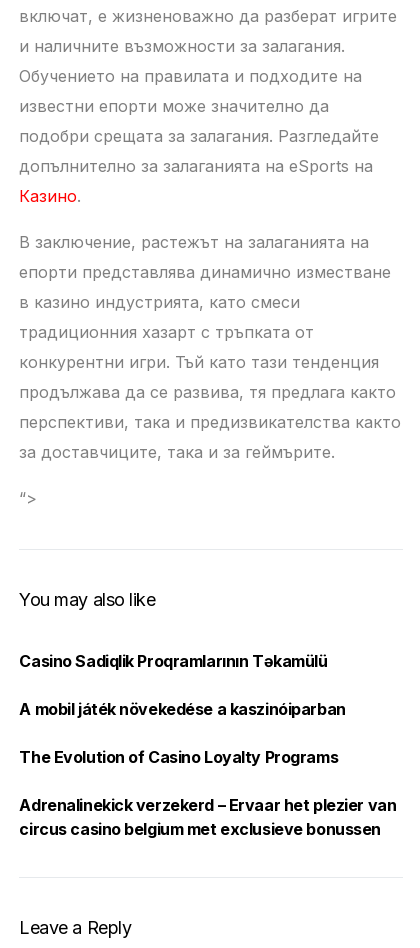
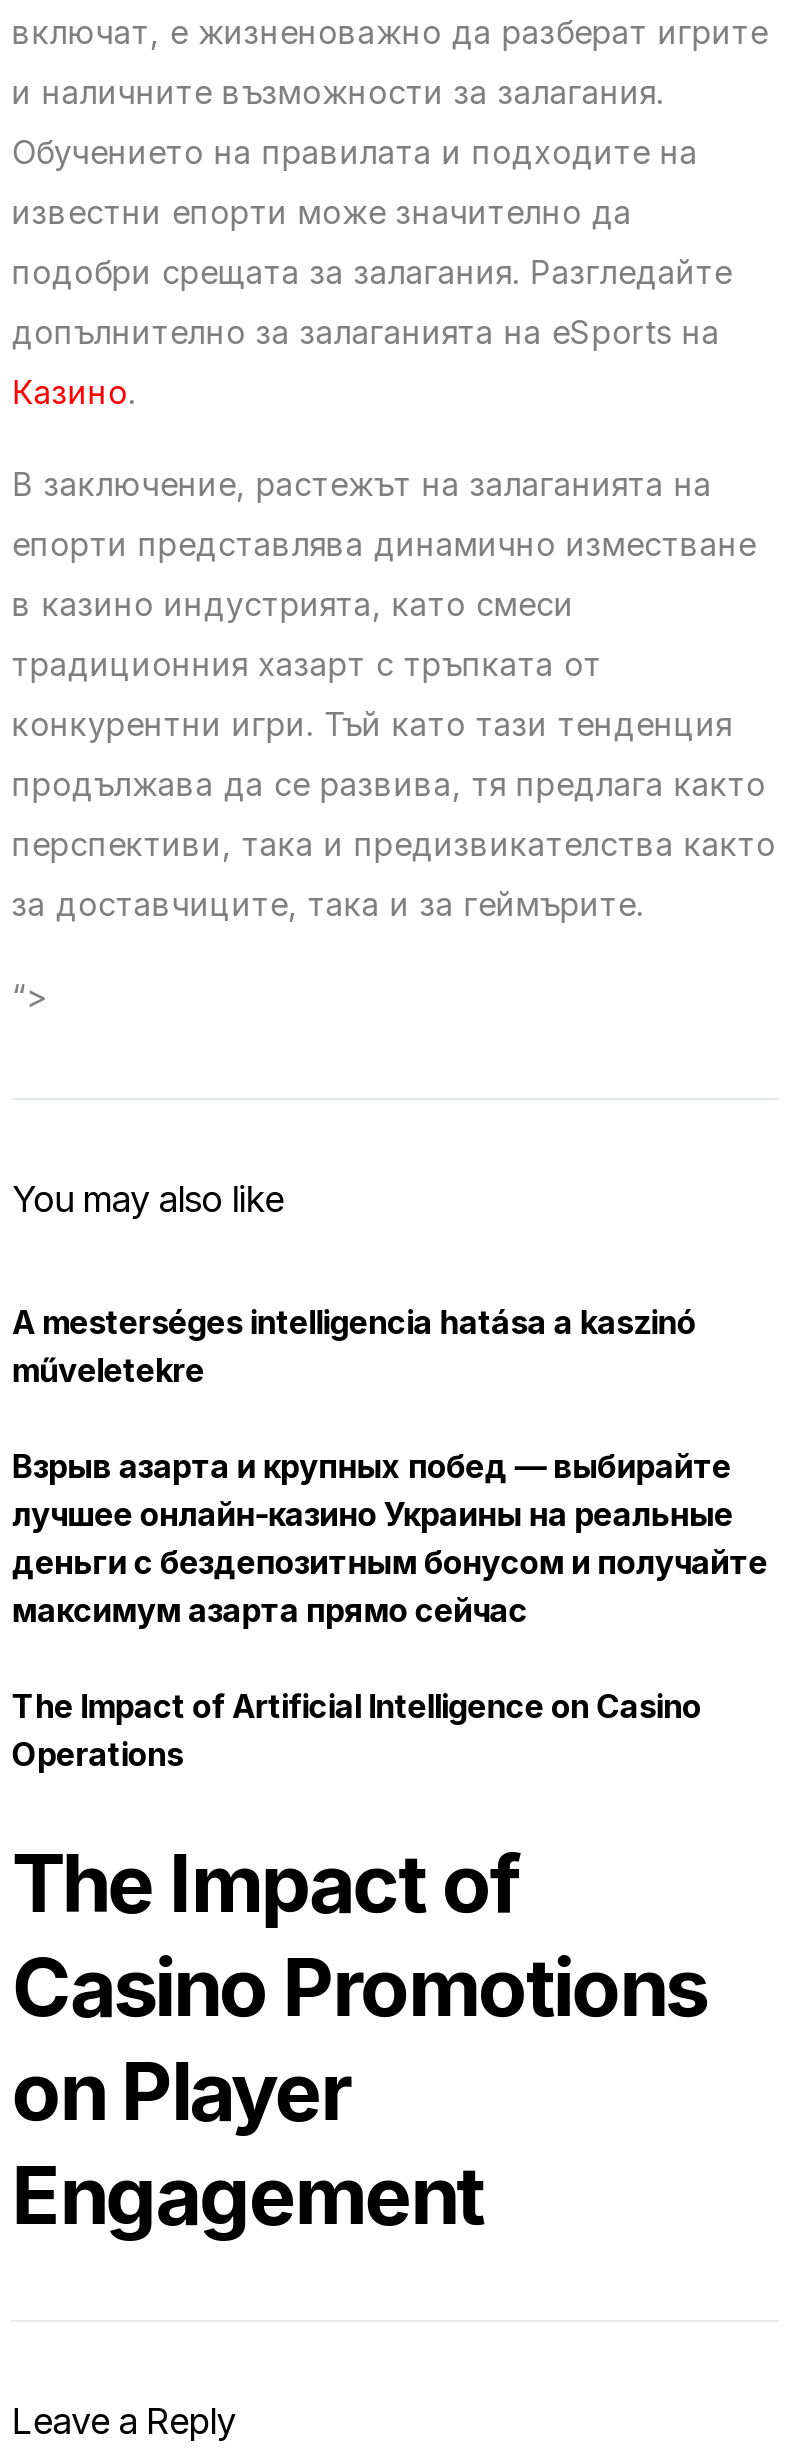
- Casino Sadiqlik Proqramlarının Təkamülü
+ A mesterséges intelligencia hatása a kaszinó
+ műveletekre

- A mobil játék növekedése a kaszinóiparban
+ Взрыв азарта и крупных побед — выбирайте
+ лучшее онлайн-казино Украины на реальные
+ деньги с бездепозитным бонусом и получайте
+ максимум азарта прямо сейчас

- The Evolution of Casino Loyalty Programs
+ The Impact of Artificial Intelligence on Casino
+ Operations

- Adrenalinekick verzekerd – Ervaar het plezier van
- circus casino belgium met exclusieve bonussen
+ The Impact of
+ Casino Promotions
+ on Player
+ Engagement
